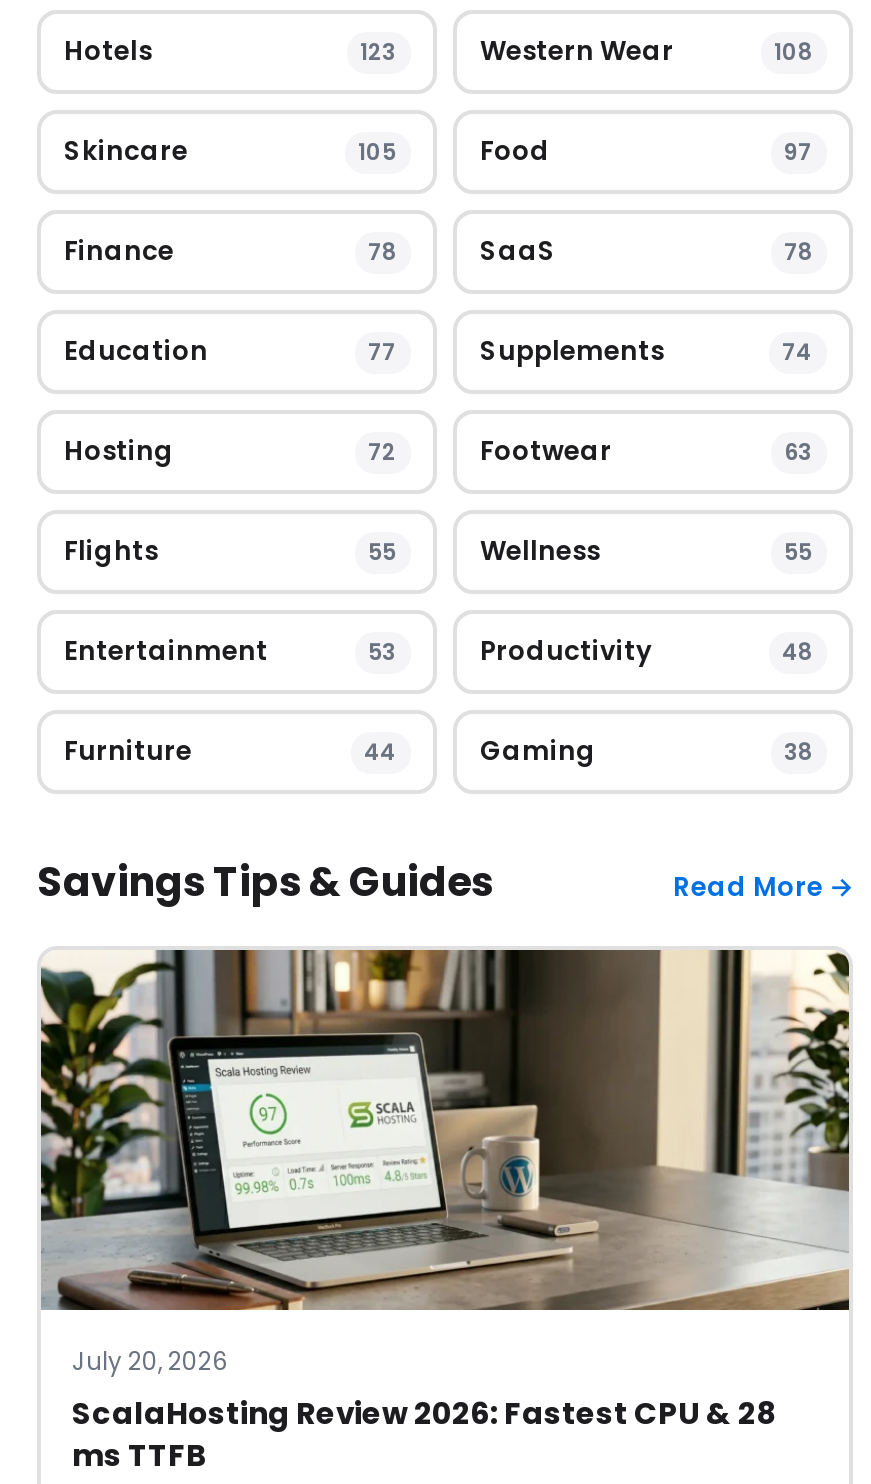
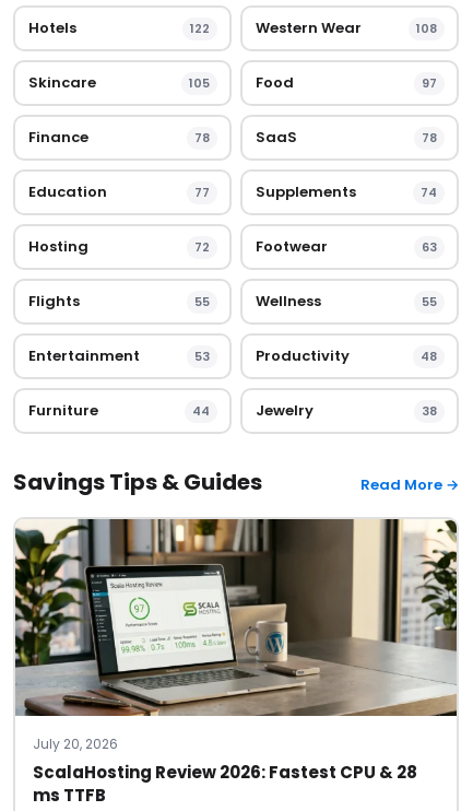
- 123
+ 122

- Gaming
+ Jewelry
